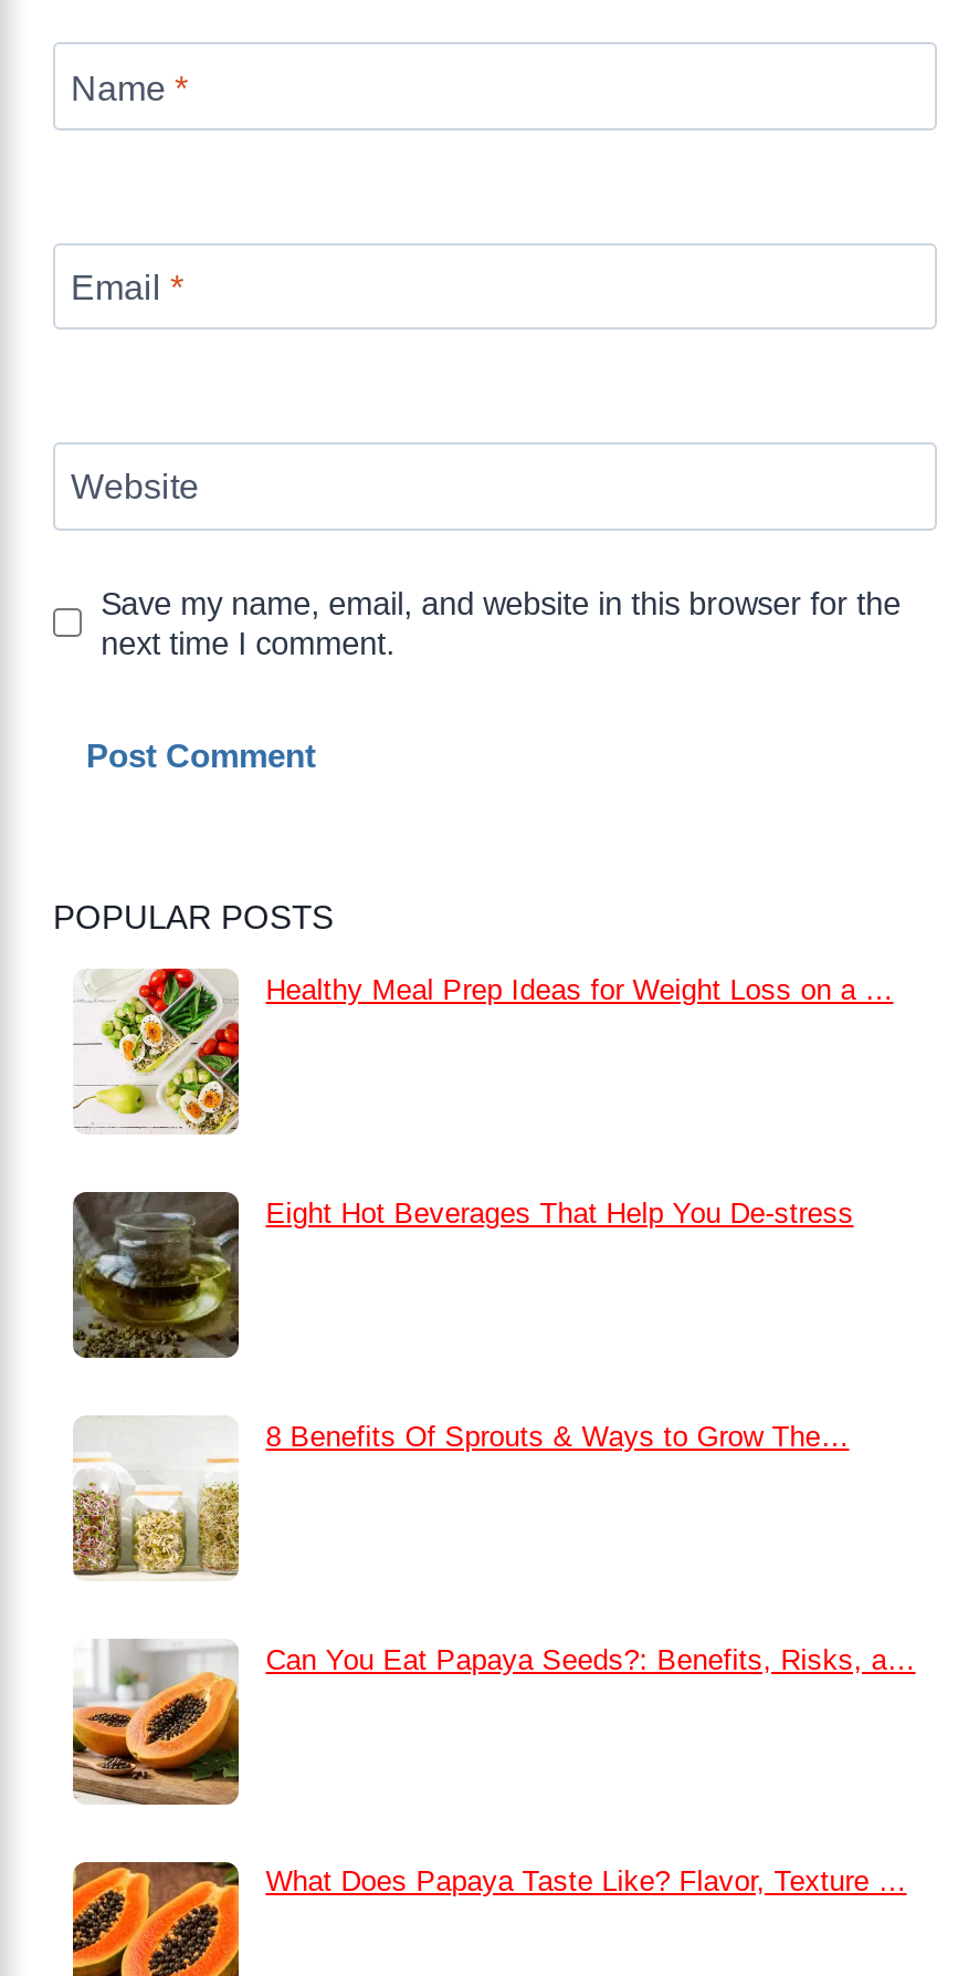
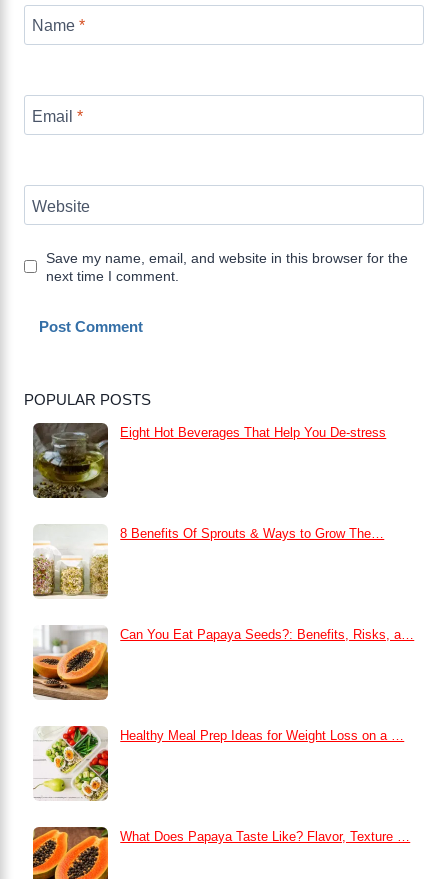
moved down: [image] | Healthy Meal Prep Ideas for Weight Loss on a …

moved up: [image] | Eight Hot Beverages That Help You De-stress | 8 Benefits Of Sprouts & Ways to Grow The… | Can You Eat Papaya Seeds?: Benefits, Risks, a…

moved up: [image]
